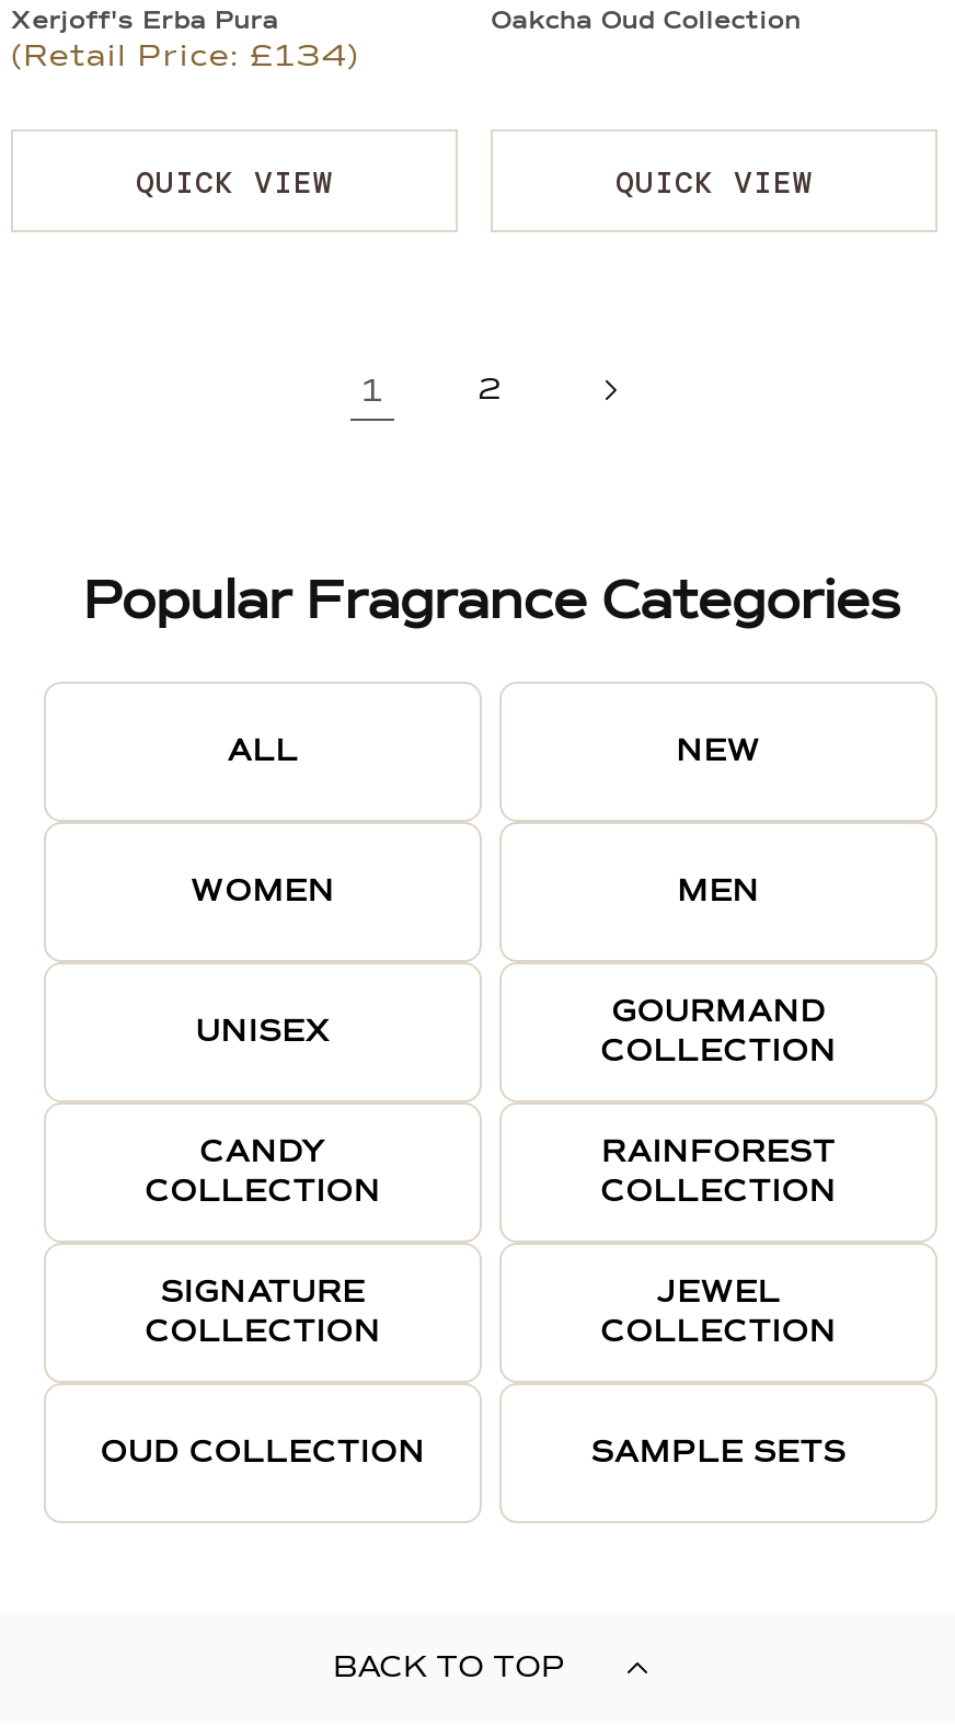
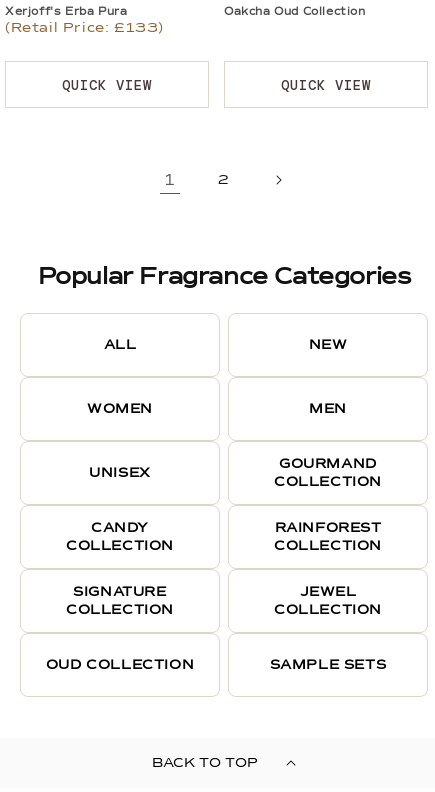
- (Retail Price: £134)
+ (Retail Price: £133)
